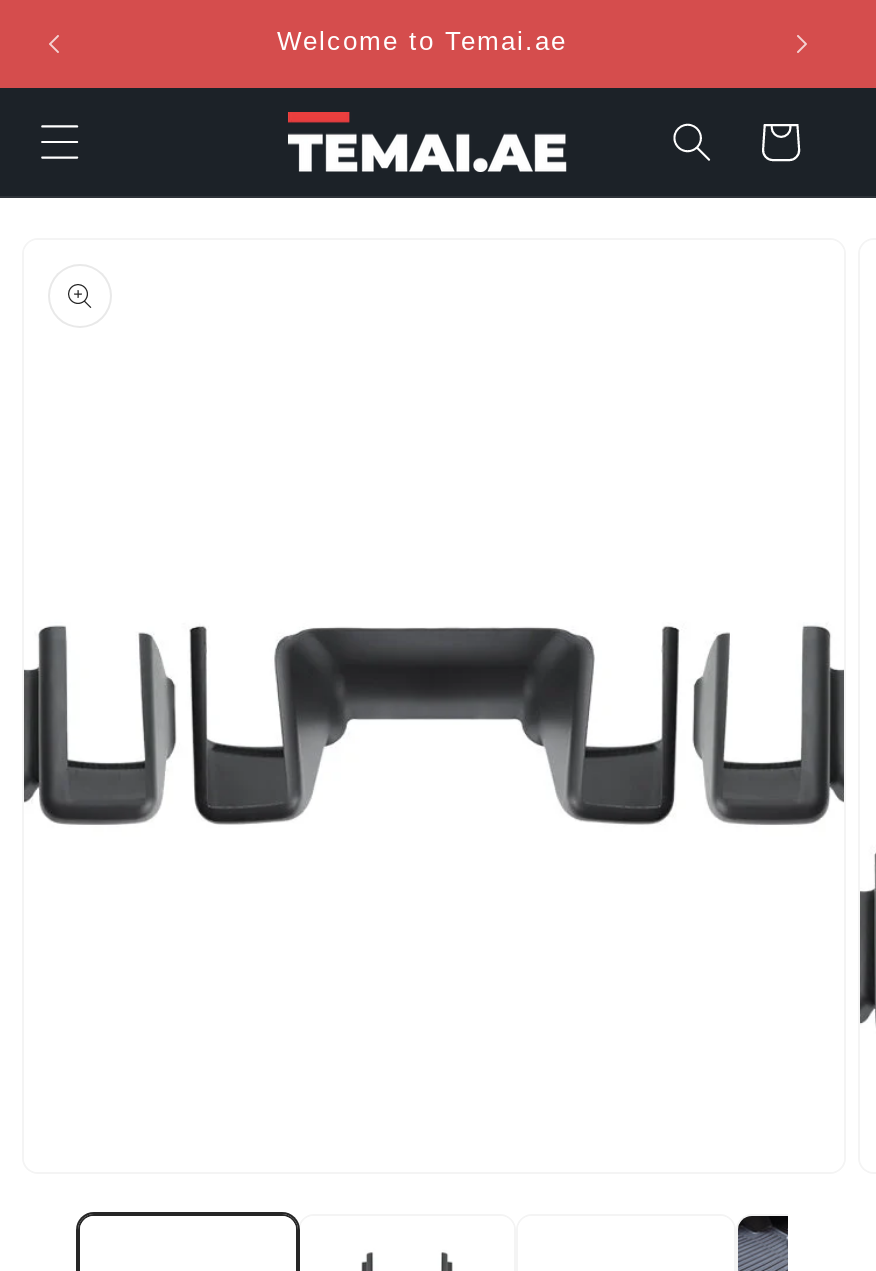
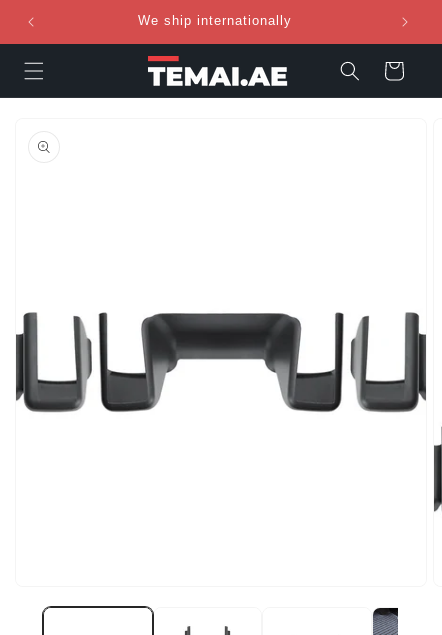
- Welcome to Temai.ae
+ We ship internationally
